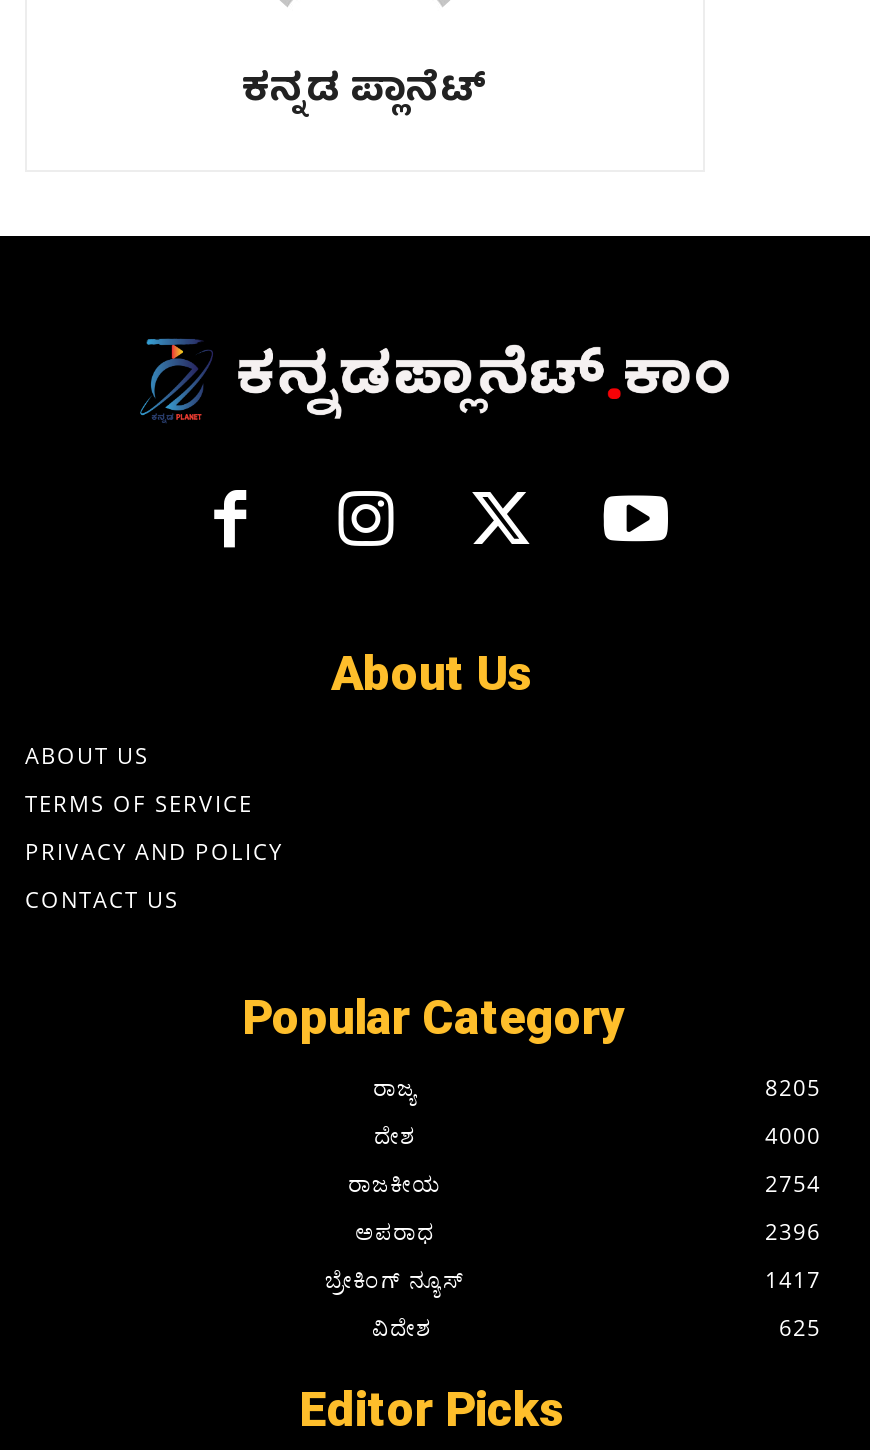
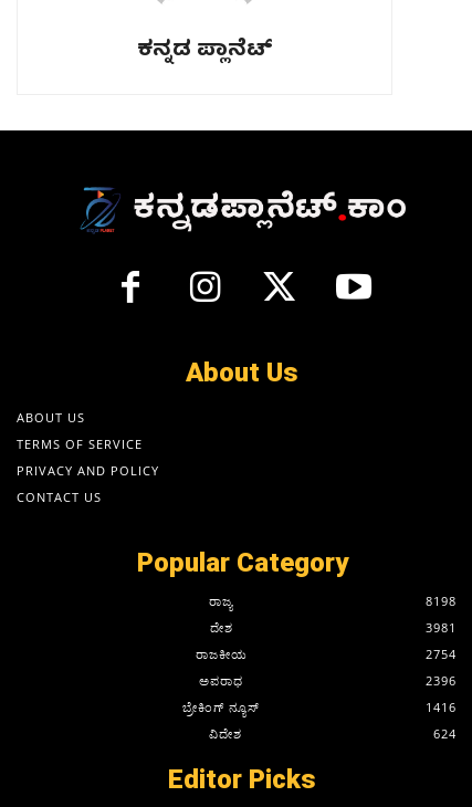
- 8205
+ 8198

- 4000
+ 3981

- 1417
+ 1416

- 625
+ 624
